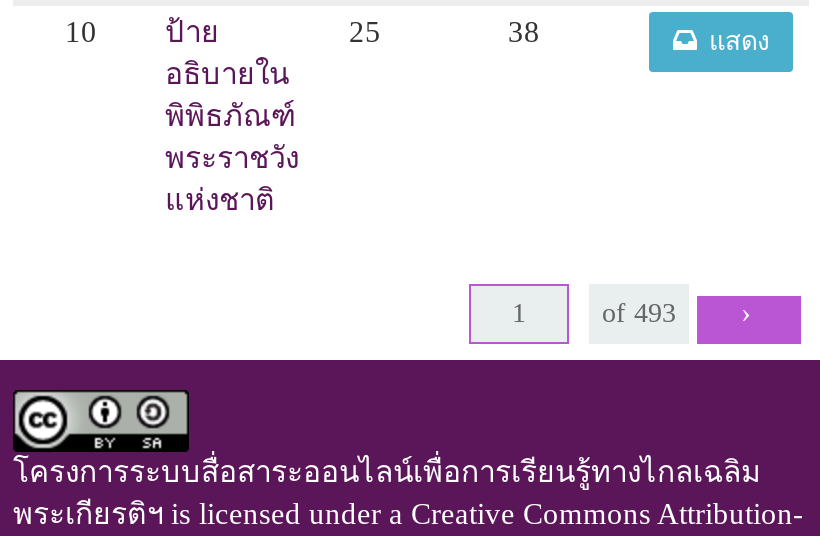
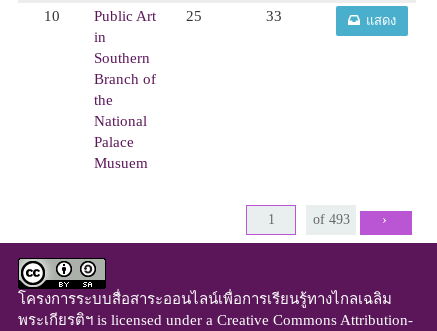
- ป้าย
- อธิบายใน
- พิพิธภัณฑ์
- พระราชวัง
- แห่งชาติ
+ Public Art
+ in
+ Southern
+ Branch of
+ the
+ National
+ Palace
+ Musuem

- 38
+ 33
